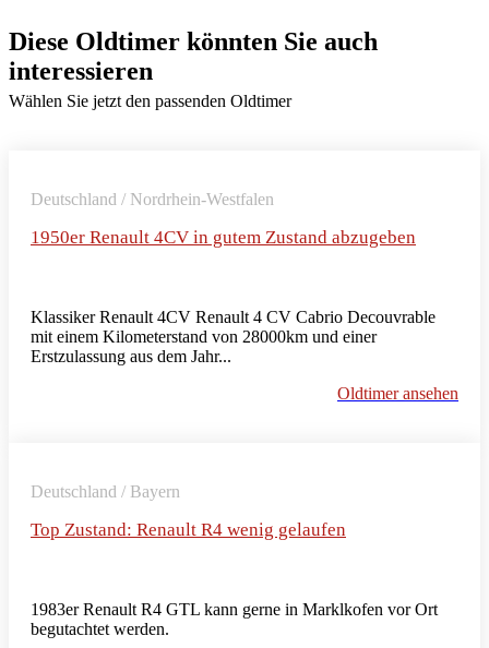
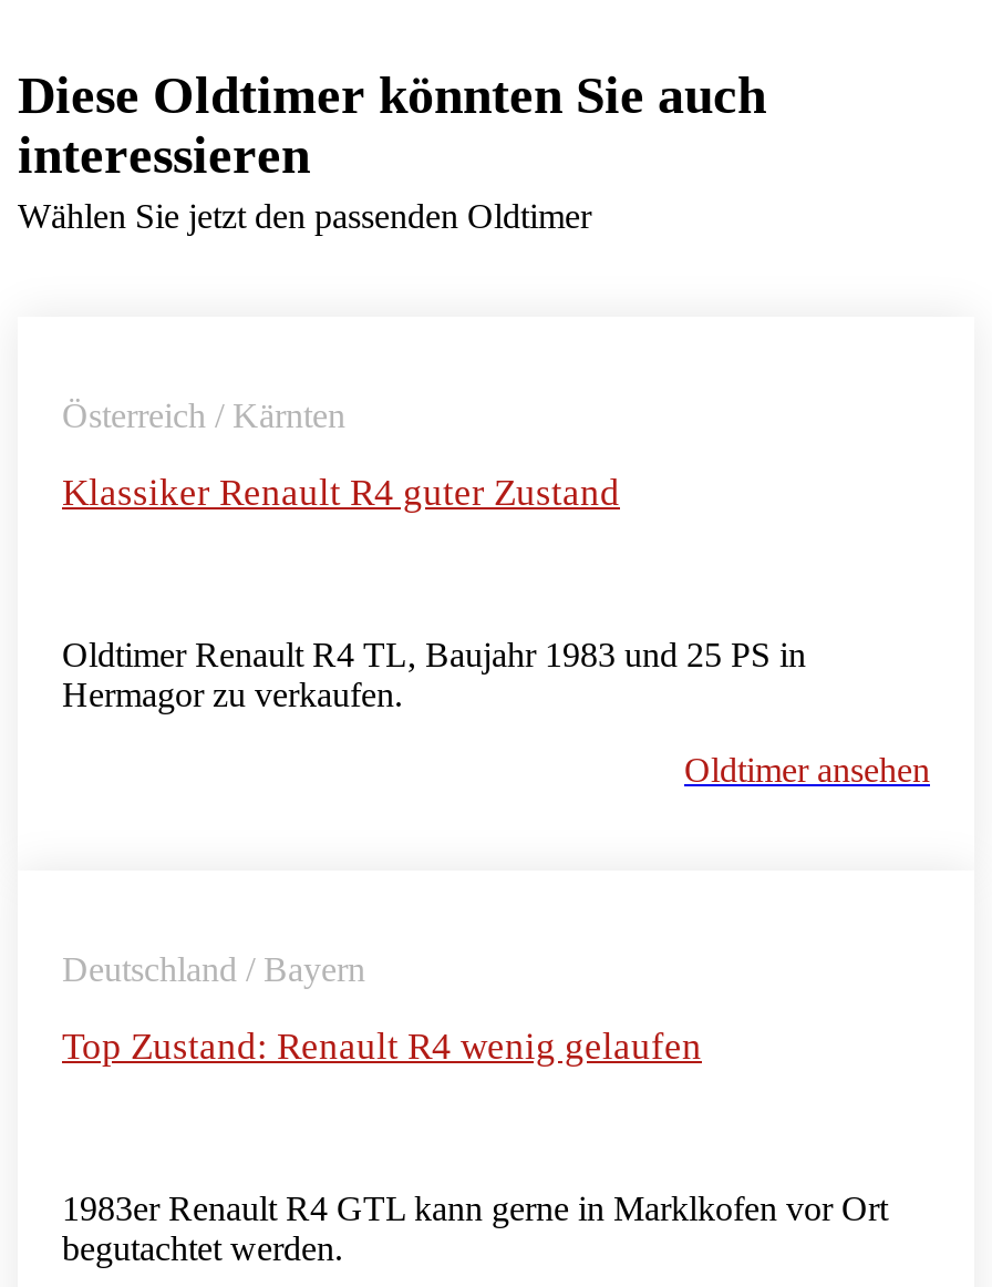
- Deutschland / Nordrhein-Westfalen
+ Österreich / Kärnten

- 1950er Renault 4CV in gutem Zustand abzugeben
+ Klassiker Renault R4 guter Zustand

- Klassiker Renault 4CV Renault 4 CV Cabrio Decouvrable
- mit einem Kilometerstand von 28000km und einer
- Erstzulassung aus dem Jahr...
+ Oldtimer Renault R4 TL, Baujahr 1983 und 25 PS in
+ Hermagor zu verkaufen.
